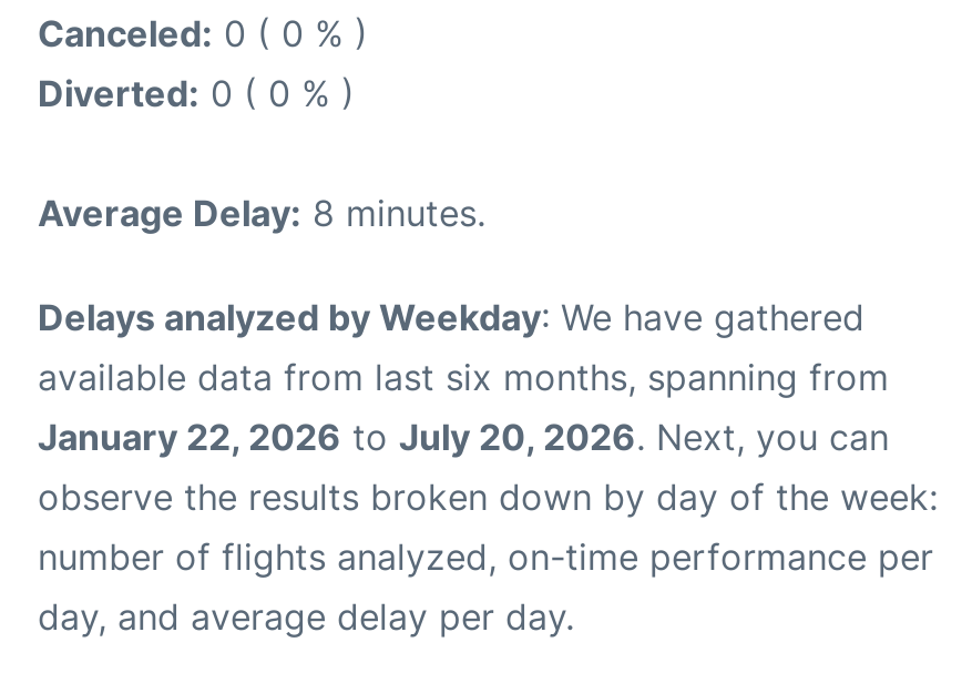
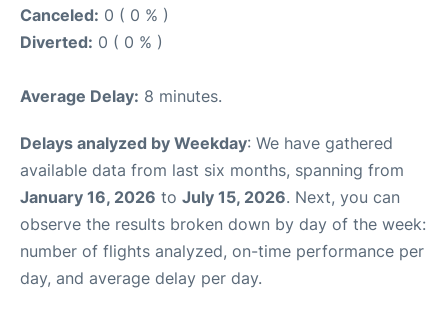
- January 22, 2026 to July 20, 2026. Next, you can
+ January 16, 2026 to July 15, 2026. Next, you can
